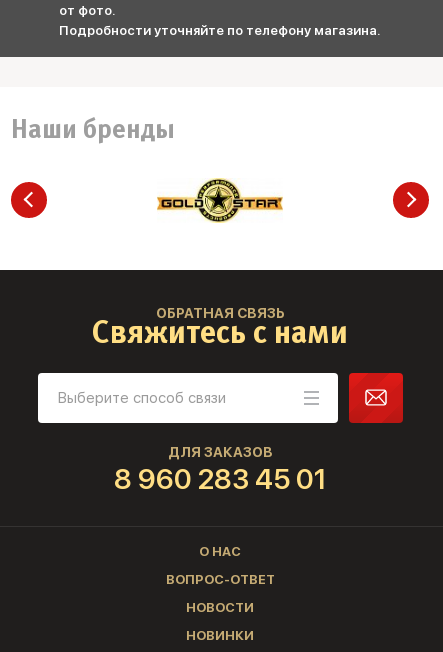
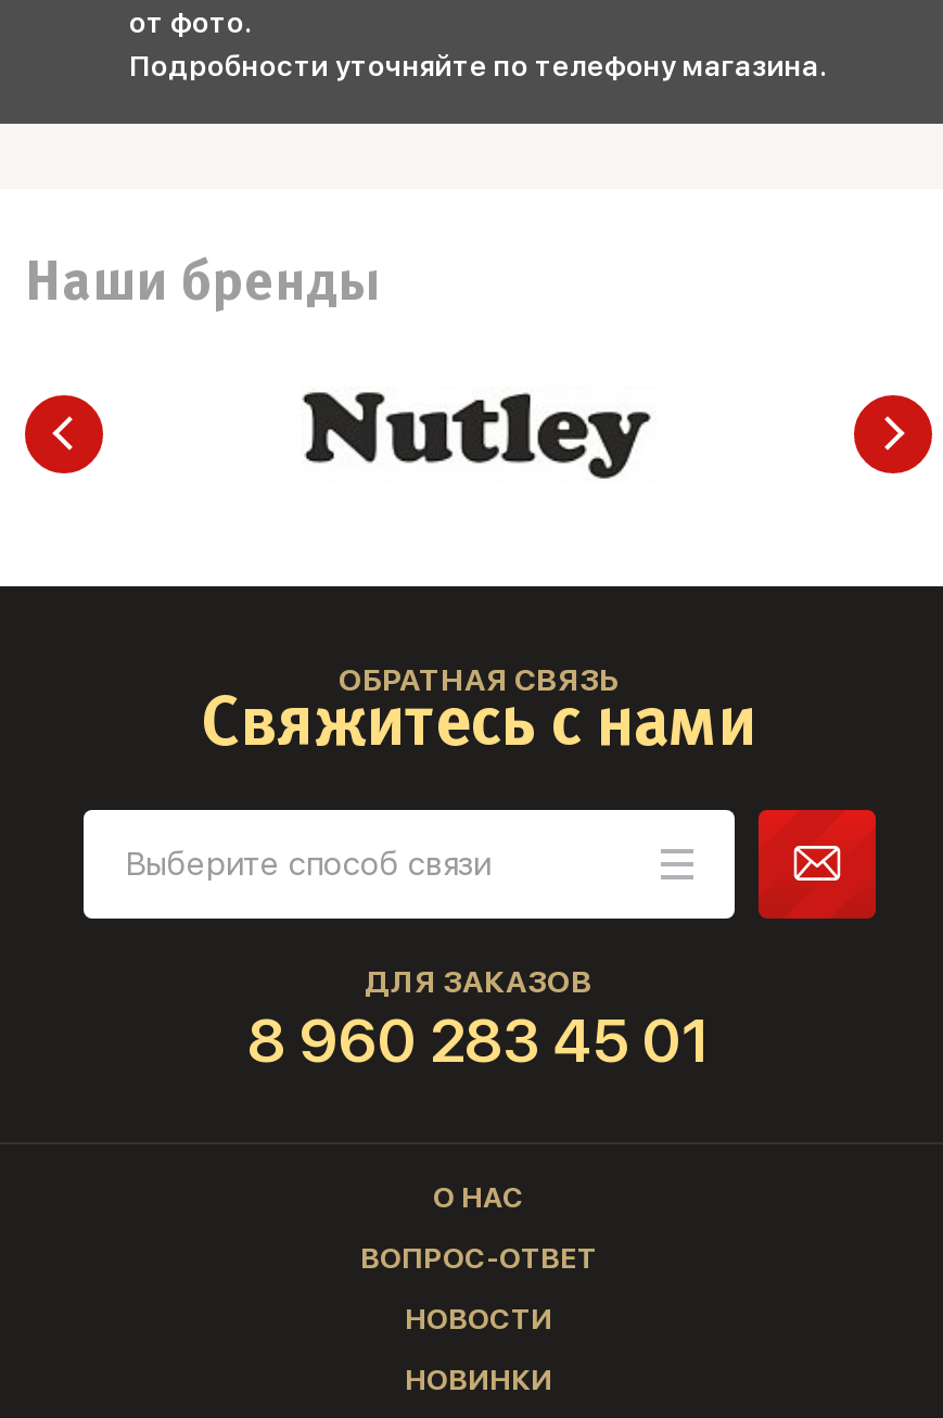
- [image]
+ [image]
